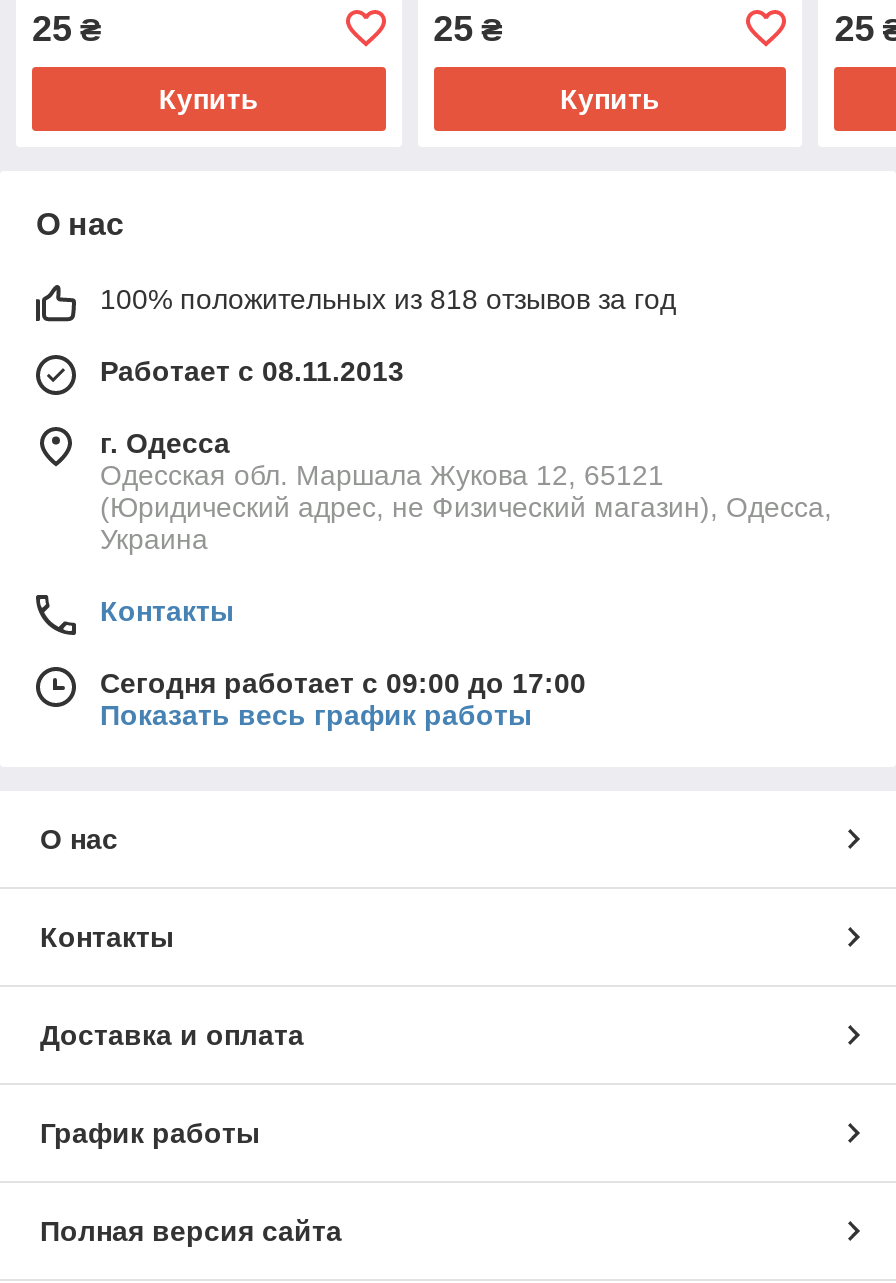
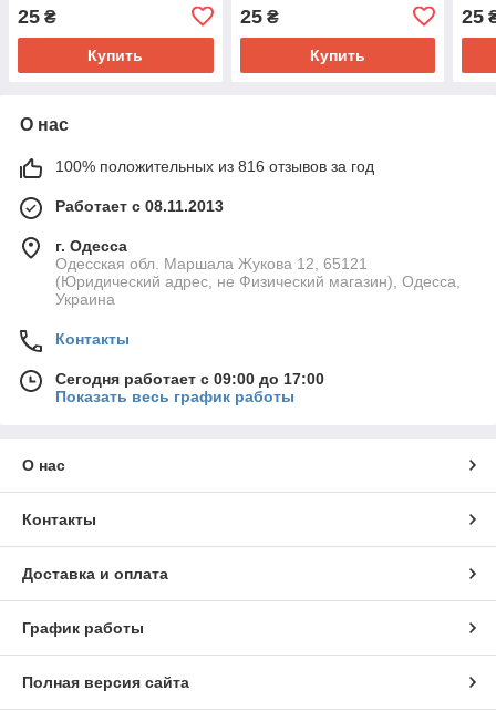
- 100% положительных из 818 отзывов за год
+ 100% положительных из 816 отзывов за год
